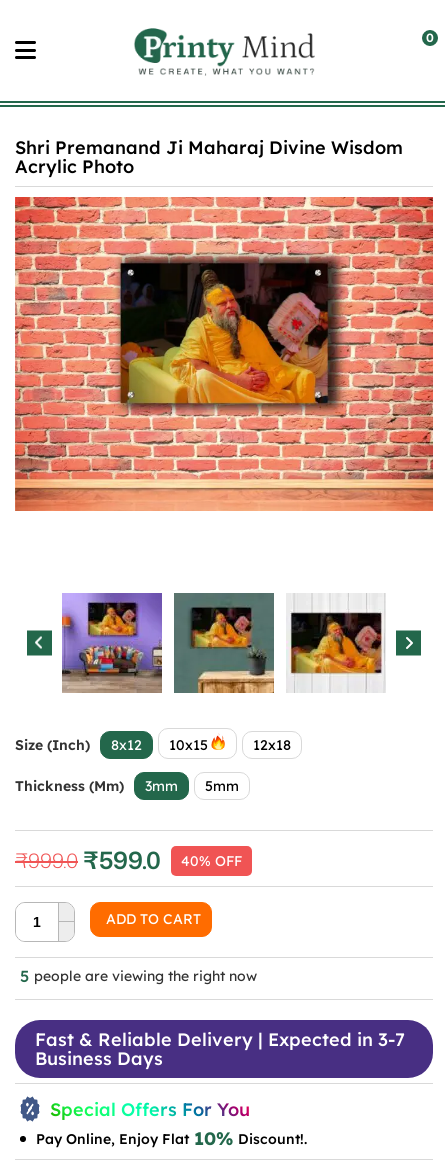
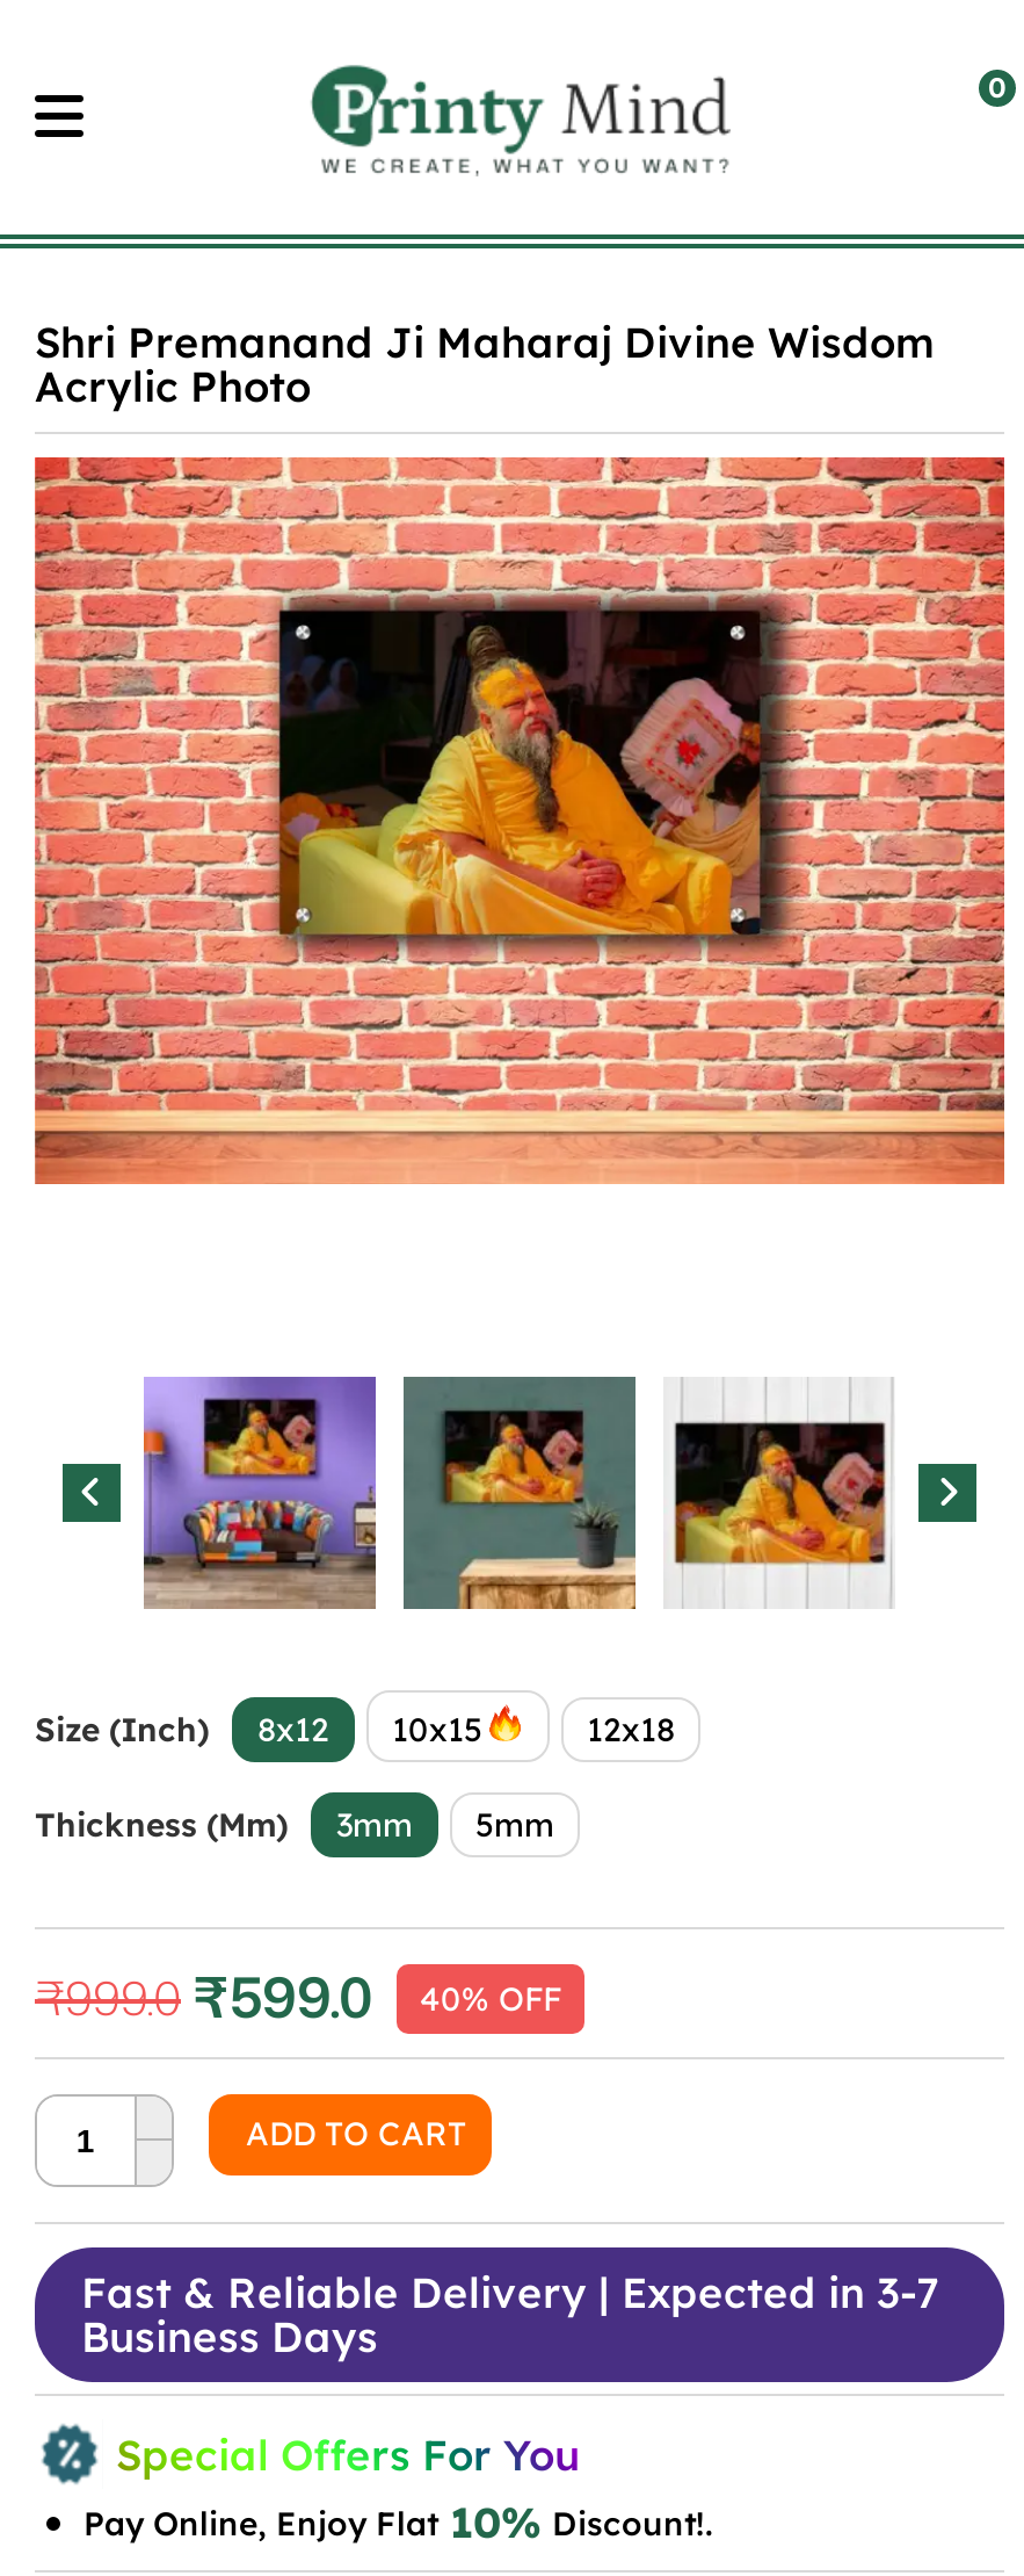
- 5 people are viewing the right now
